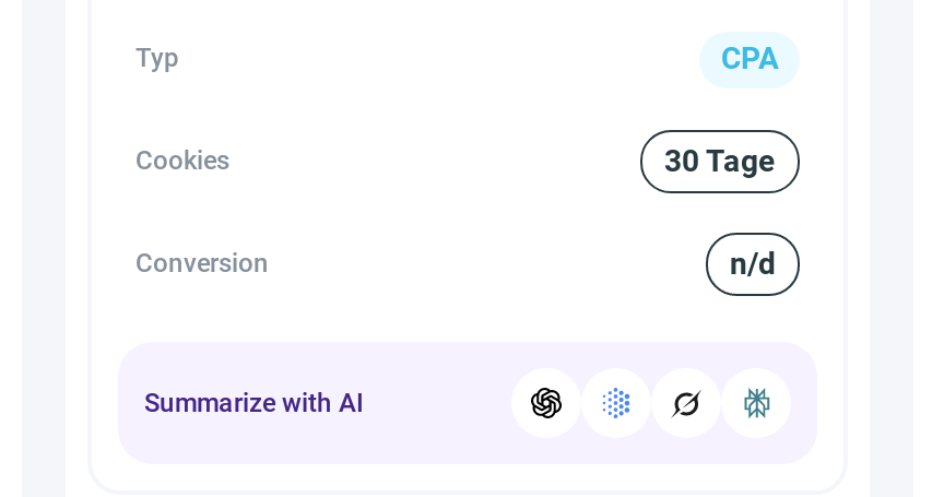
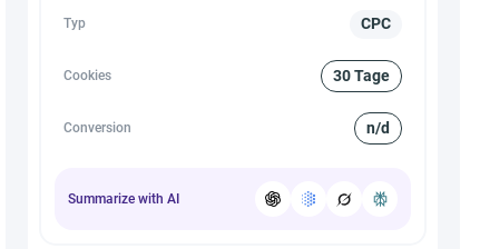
- CPA
+ CPC
